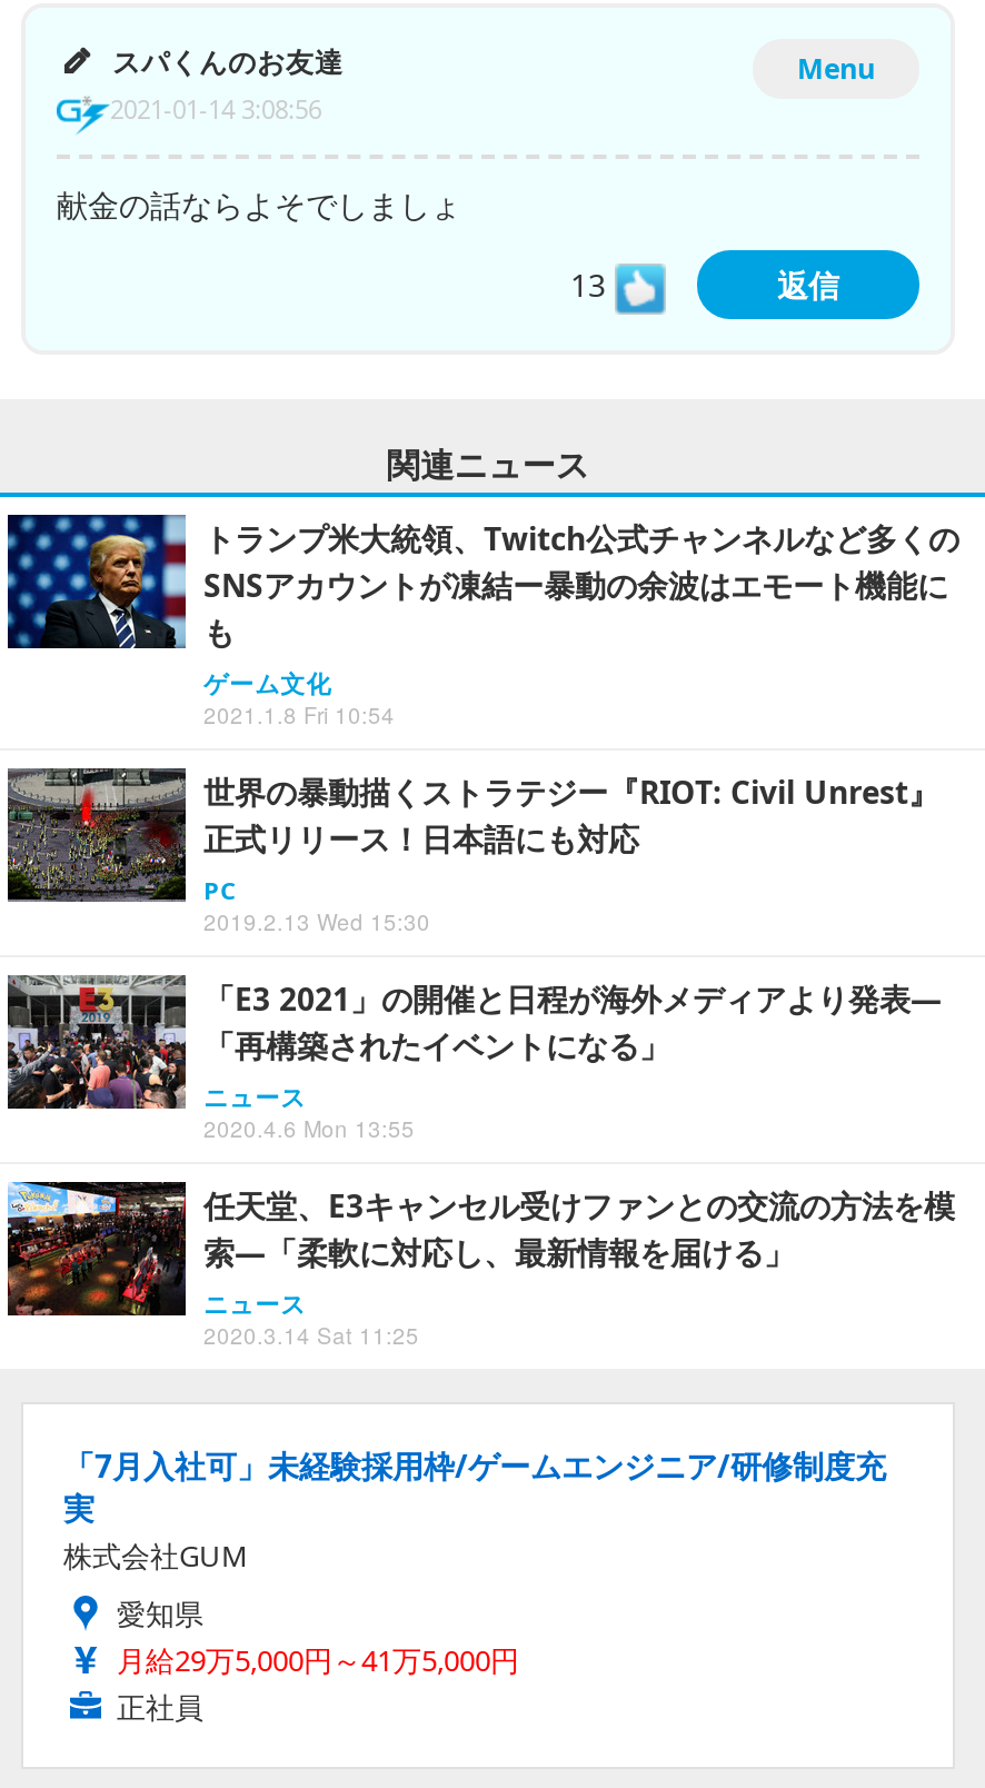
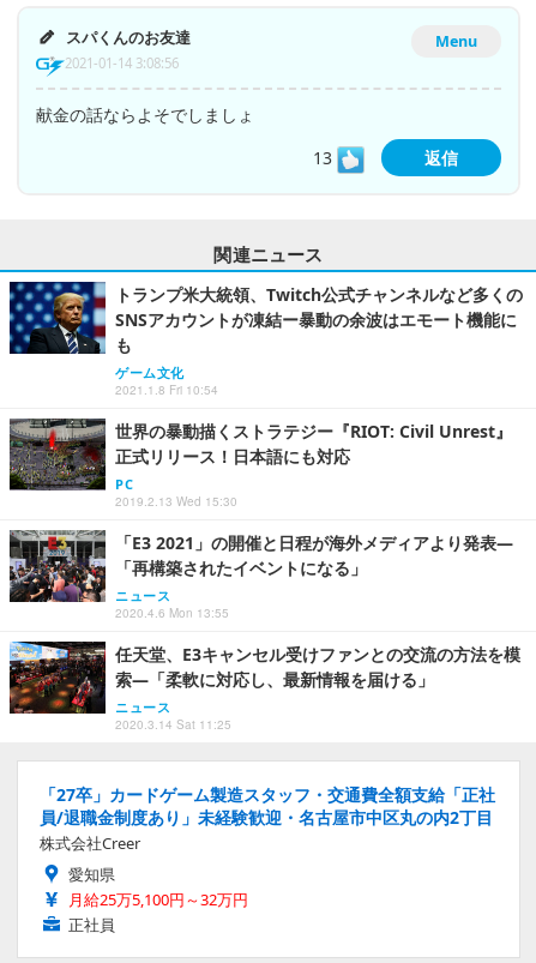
- 「7月入社可」未経験採用枠/ゲームエンジニア/研修制度充
- 実
- 株式会社GUM
+ 「27卒」カードゲーム製造スタッフ・交通費全額支給「正社
+ 員/退職金制度あり」未経験歓迎・名古屋市中区丸の内2丁目
+ 株式会社Creer

- 月給29万5,000円～41万5,000円
+ 月給25万5,100円～32万円
